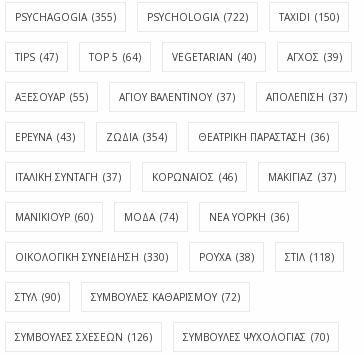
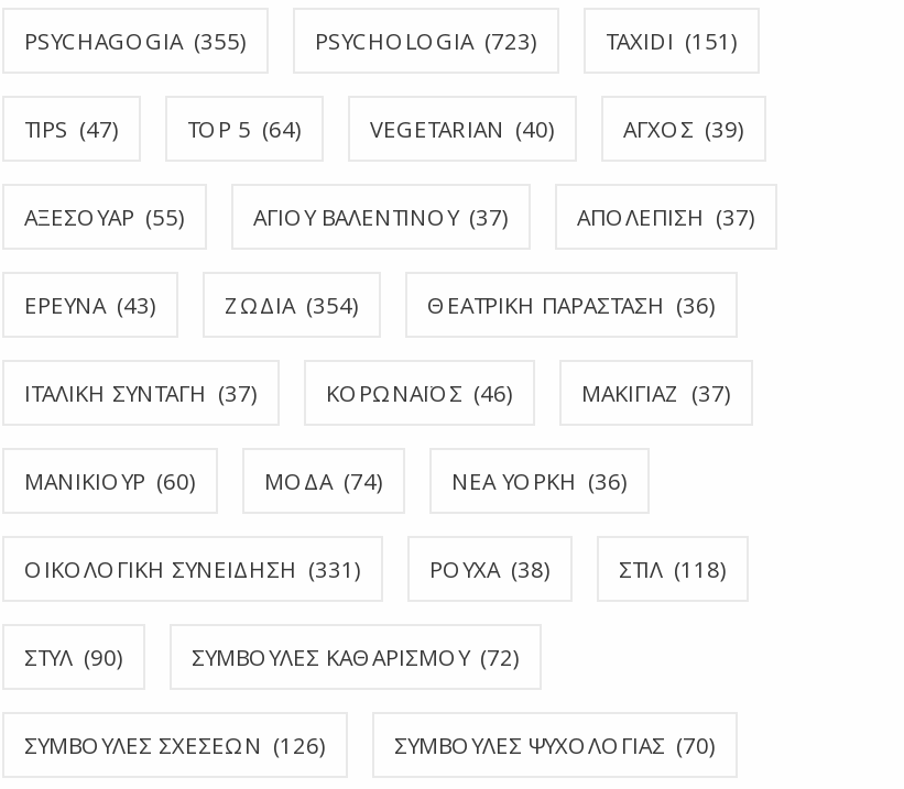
- PSYCHOLOGIA (722)
+ PSYCHOLOGIA (723)

- TAXIDI (150)
+ TAXIDI (151)

- ΟΙΚΟΛΟΓΙΚΗ ΣΥΝΕΙΔΗΣΗ (330)
+ ΟΙΚΟΛΟΓΙΚΗ ΣΥΝΕΙΔΗΣΗ (331)
